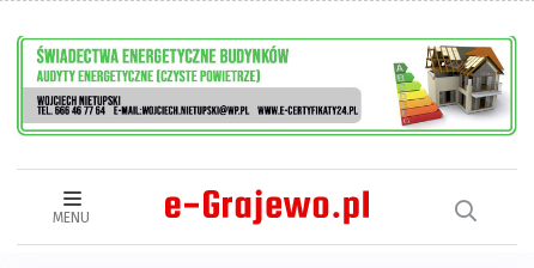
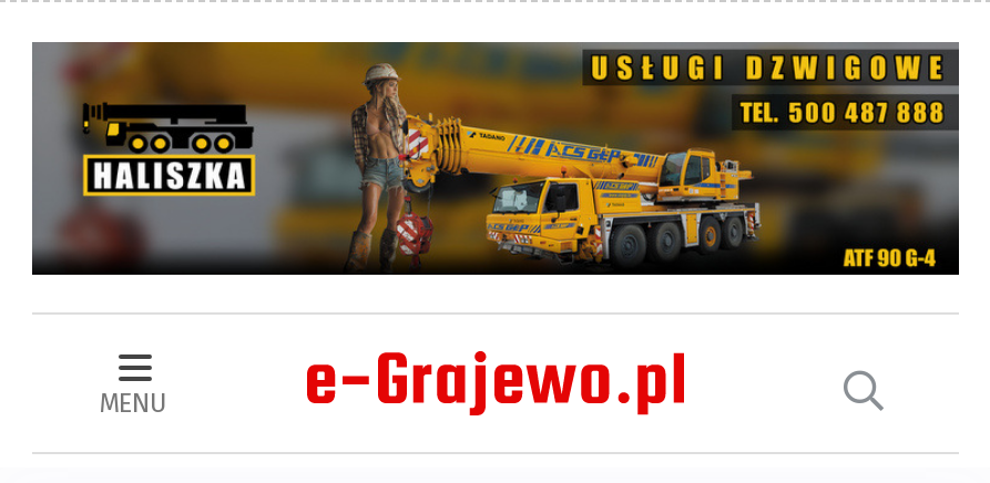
- [image]
+ [image]
